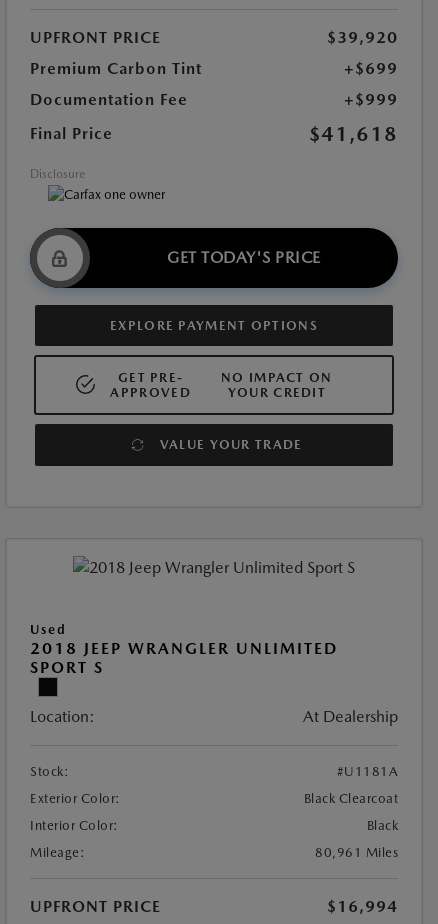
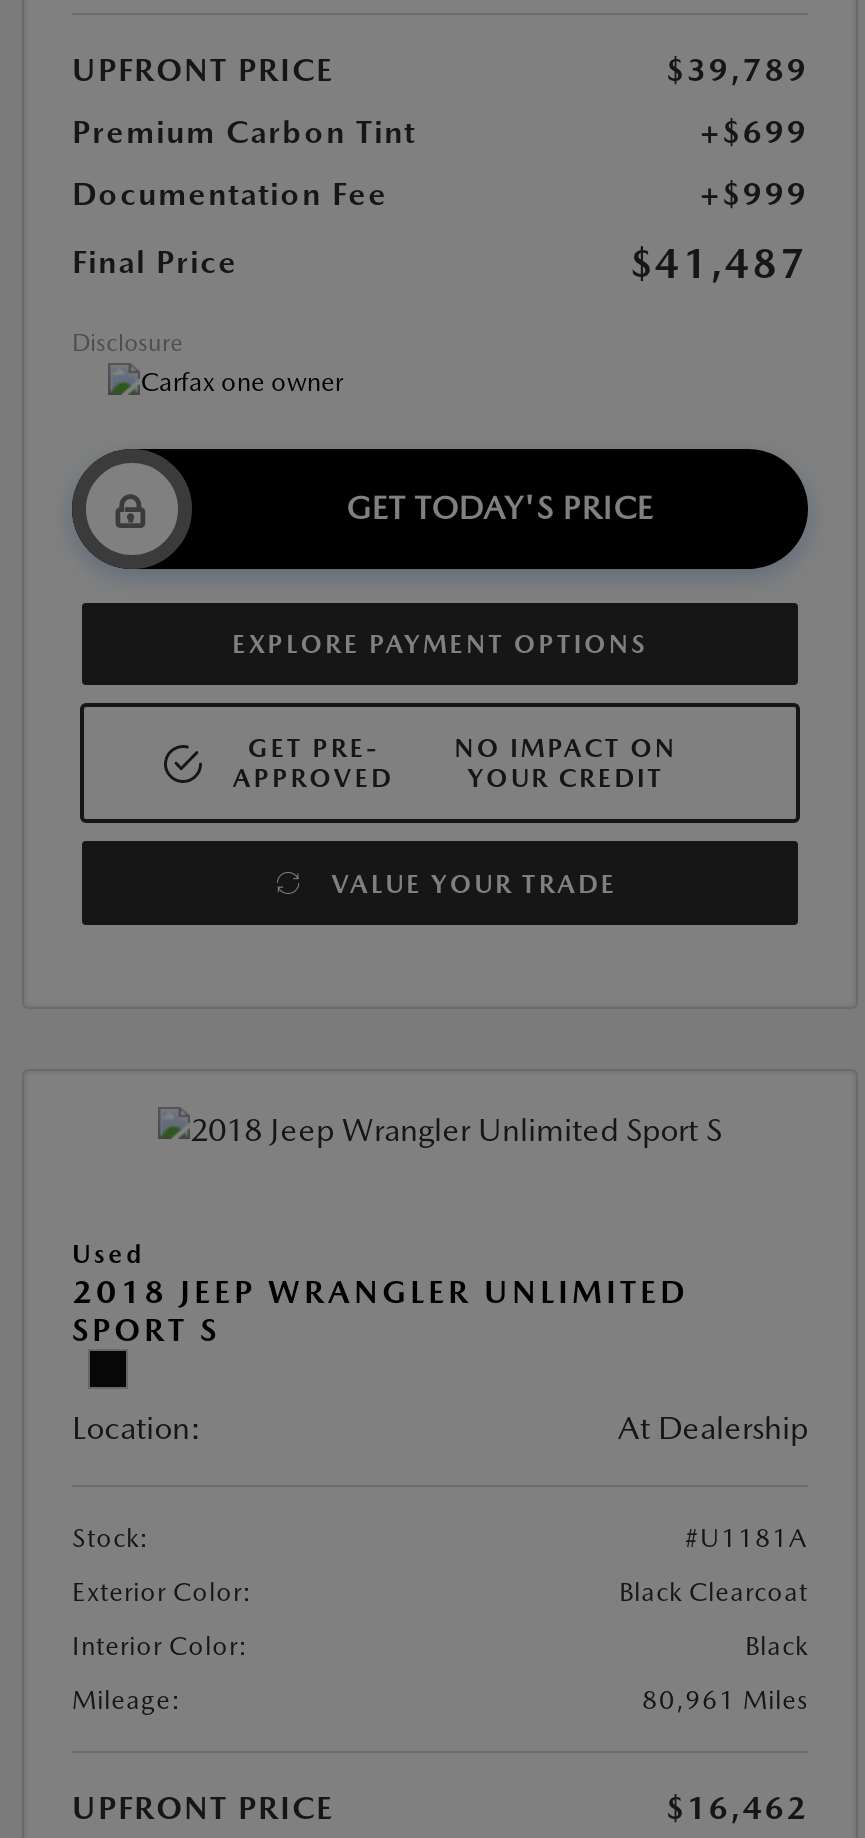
- $39,920
+ $39,789

- $41,618
+ $41,487

- $16,994
+ $16,462
